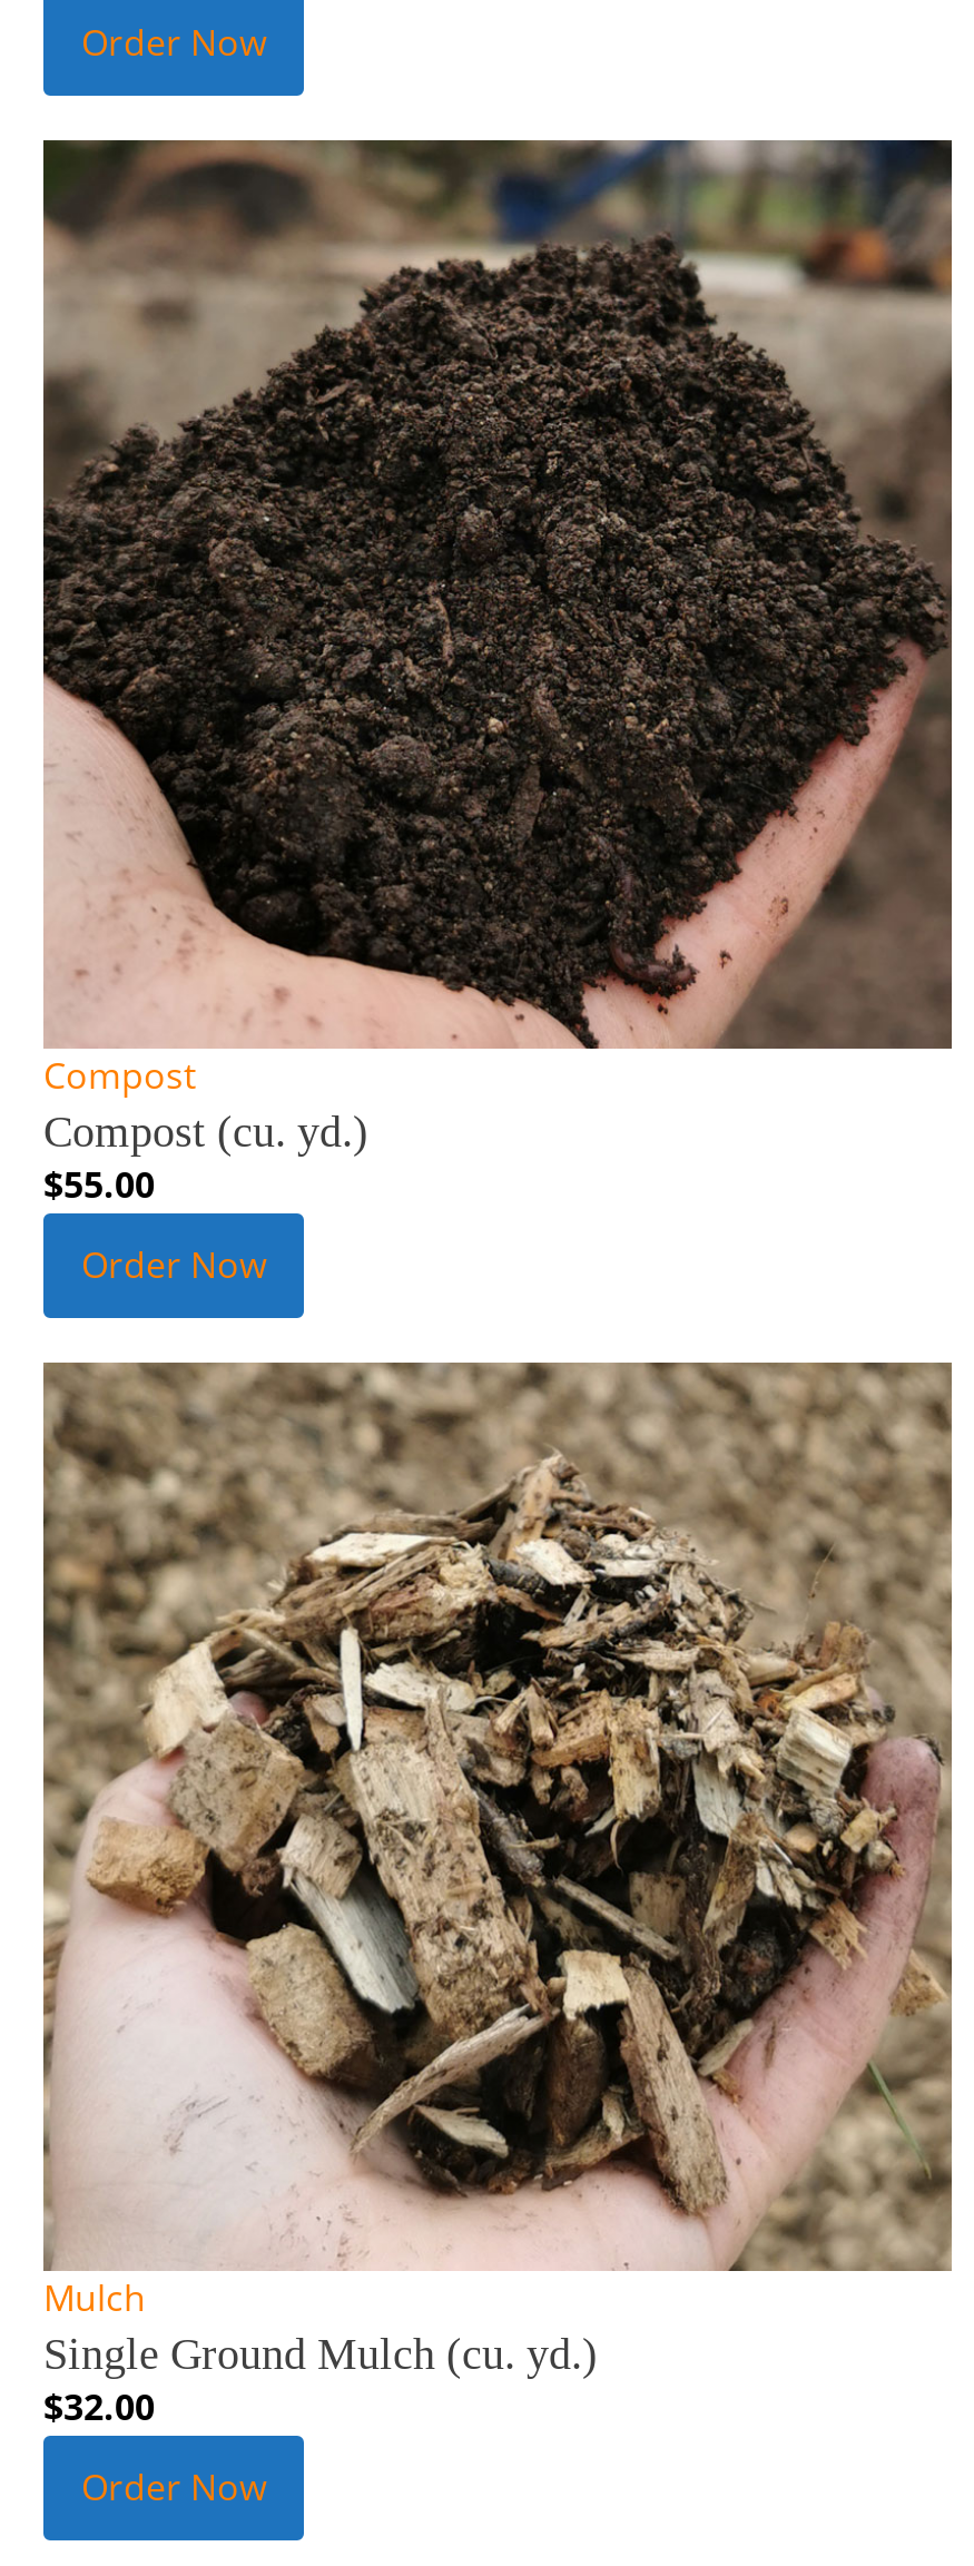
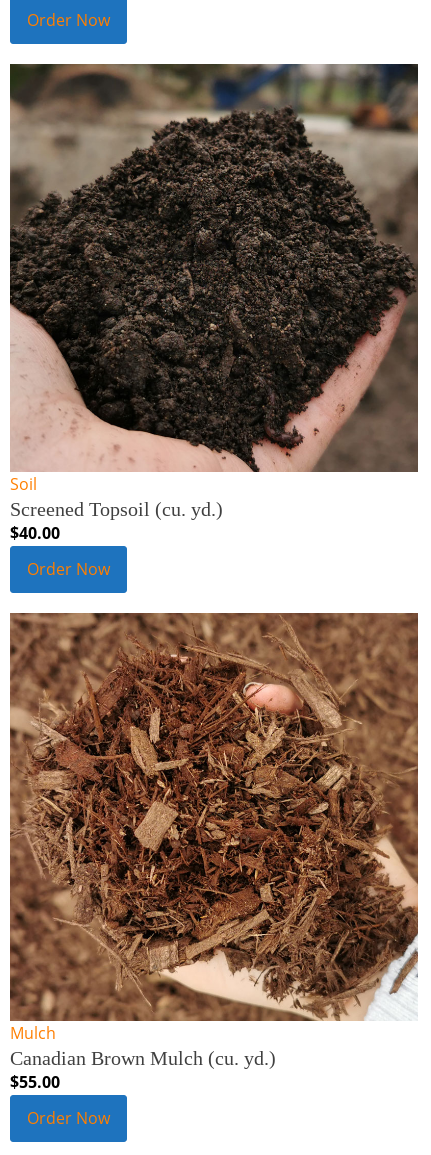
- Compost
- Compost (cu. yd.)
- $55.00
+ Soil
+ Screened Topsoil (cu. yd.)
+ $40.00

- [image]
- Single Ground Mulch (cu. yd.)
+ [image]
+ Canadian Brown Mulch (cu. yd.)

- $32.00
+ $55.00
